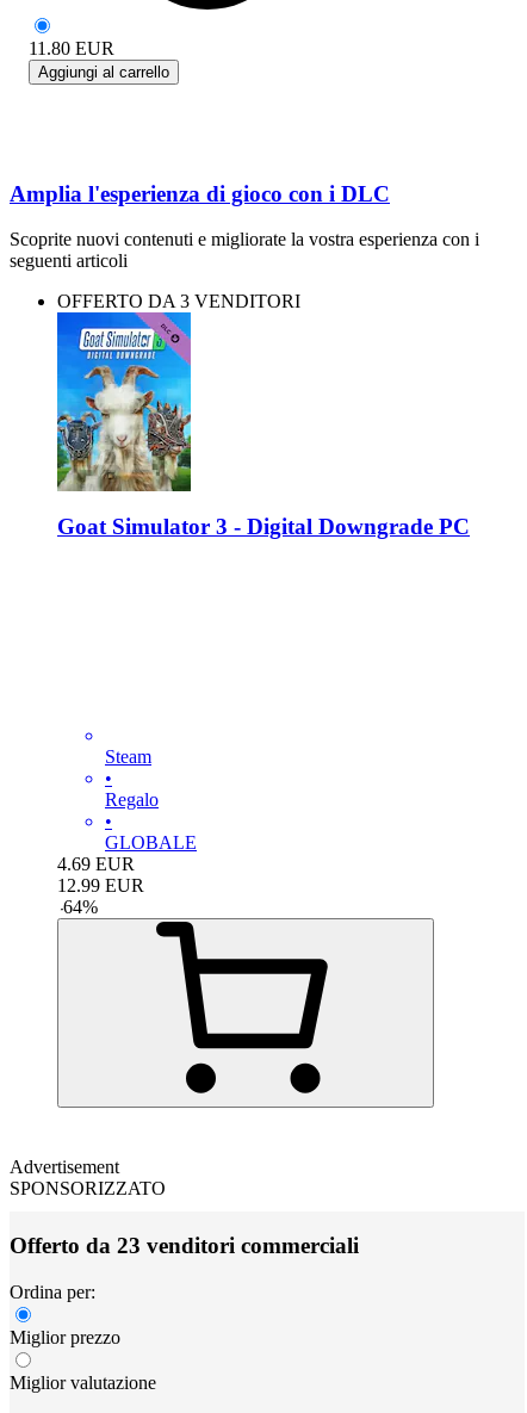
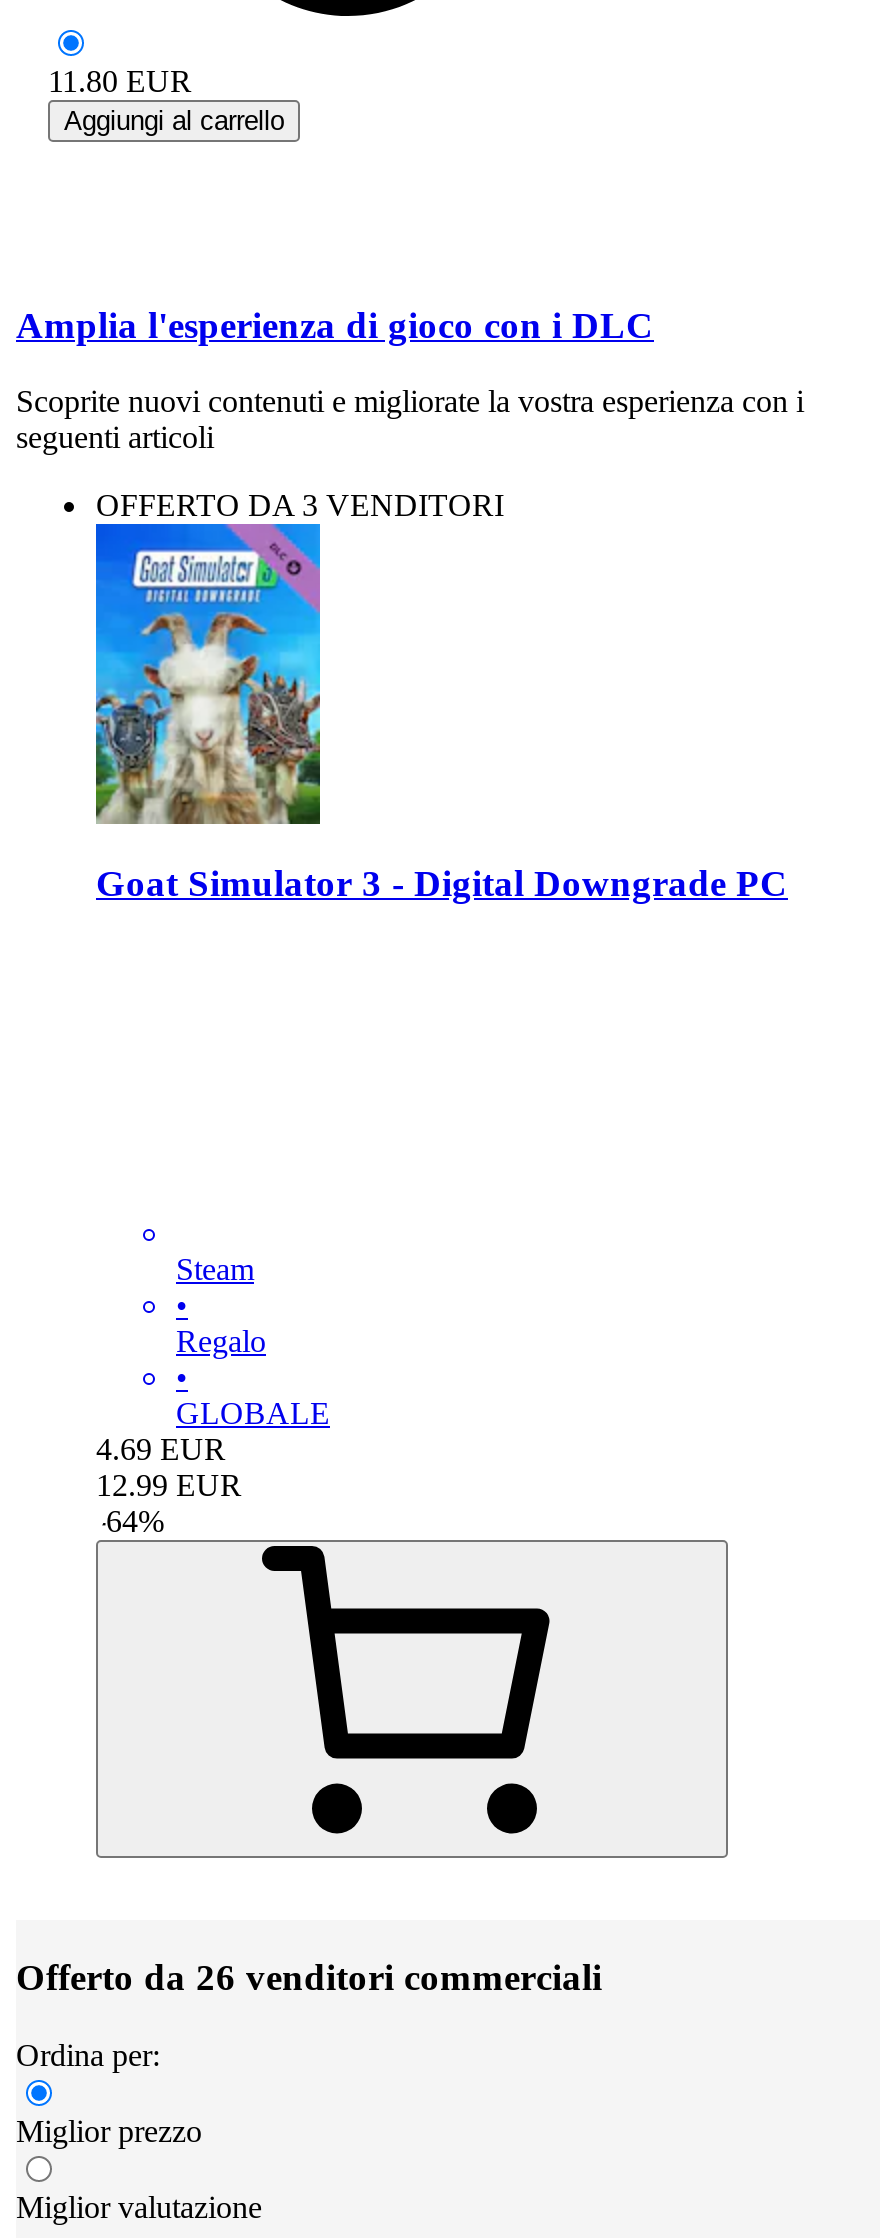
- Advertisement
- SPONSORIZZATO
- Offerto da 23 venditori commerciali
+ Offerto da 26 venditori commerciali
